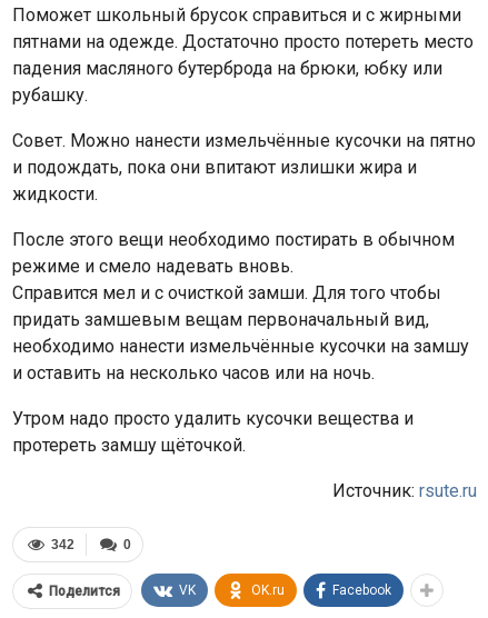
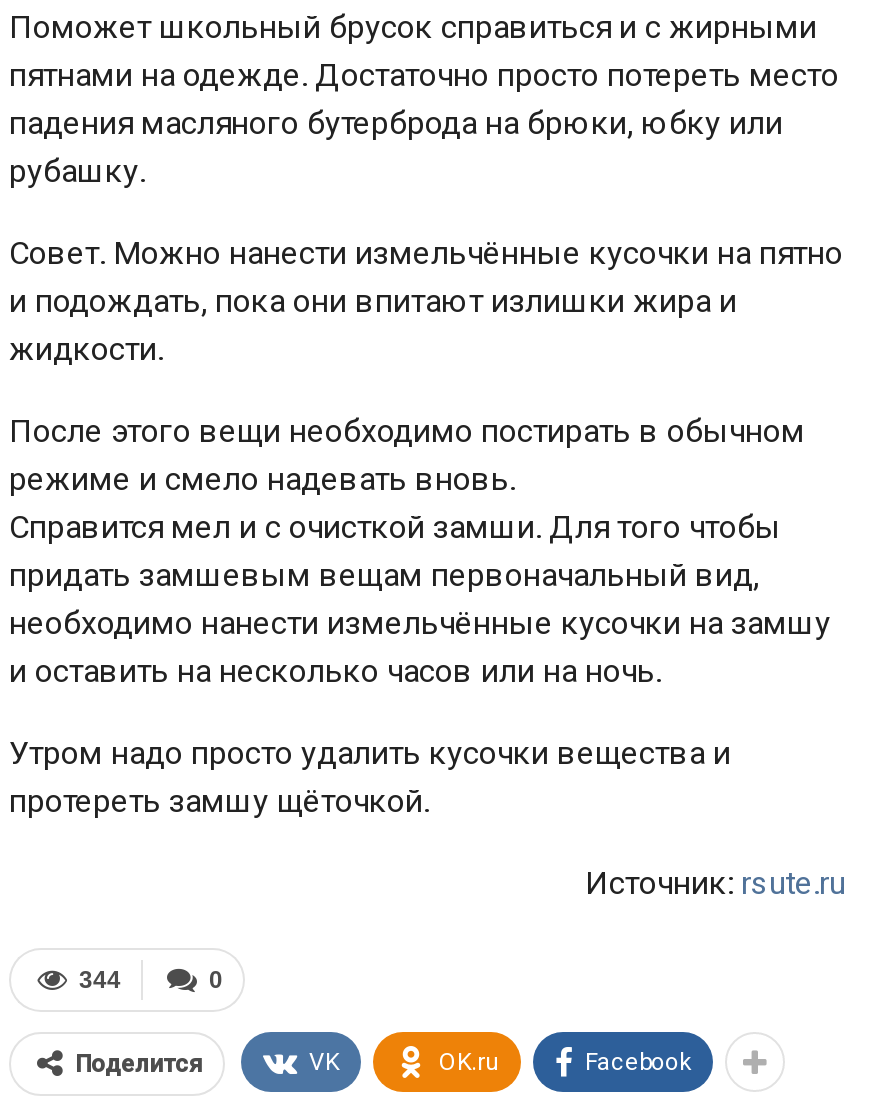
- 342
+ 344
